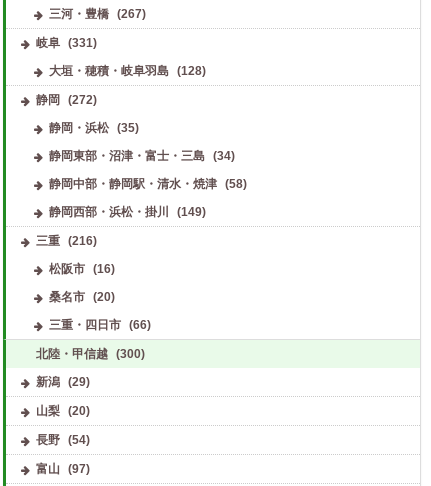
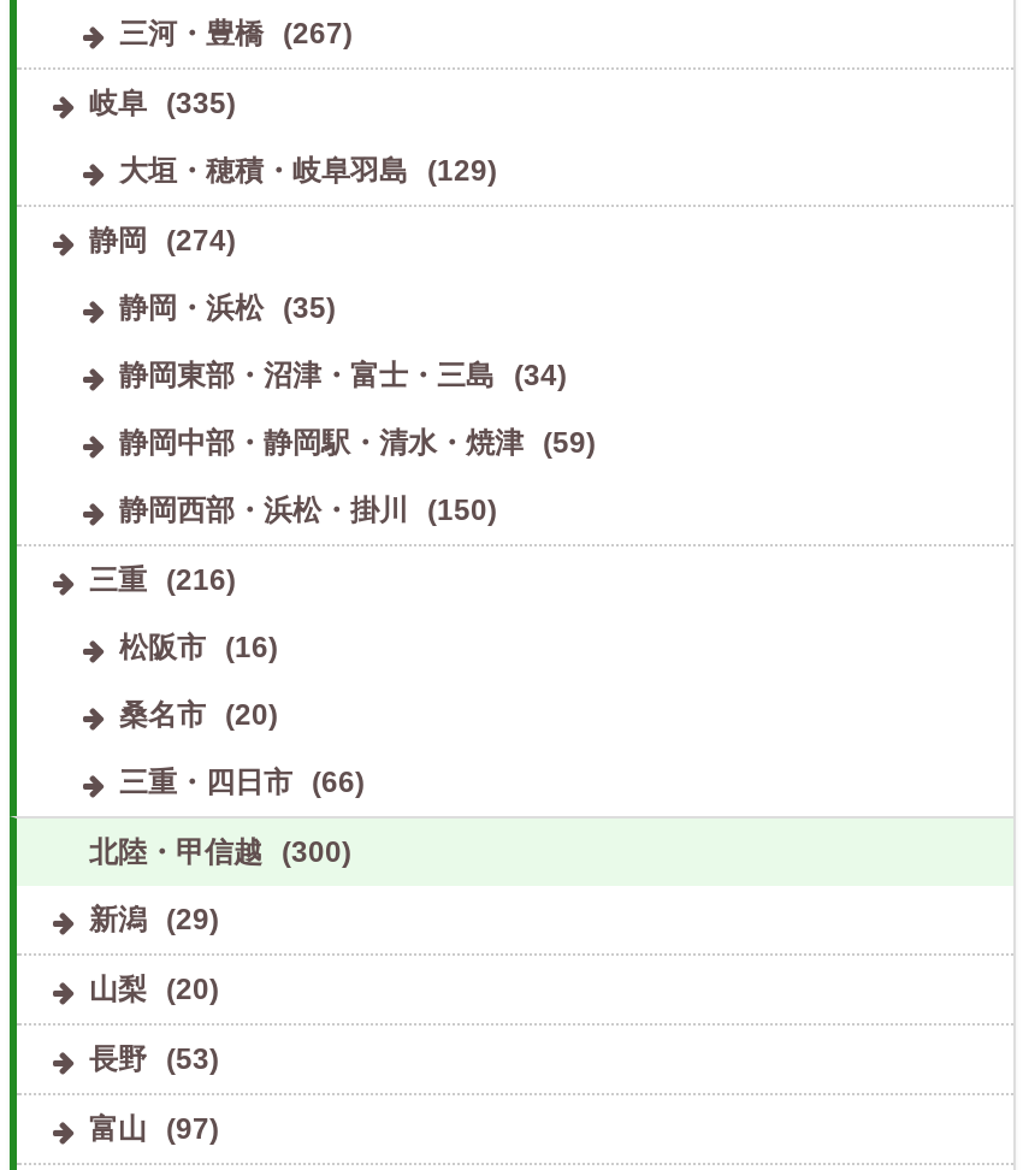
- 岐阜 (331)
+ 岐阜 (335)

- 大垣・穂積・岐阜羽島 (128)
+ 大垣・穂積・岐阜羽島 (129)

- 静岡 (272)
+ 静岡 (274)

- 静岡中部・静岡駅・清水・焼津 (58)
+ 静岡中部・静岡駅・清水・焼津 (59)

- 静岡西部・浜松・掛川 (149)
+ 静岡西部・浜松・掛川 (150)

- 長野 (54)
+ 長野 (53)
